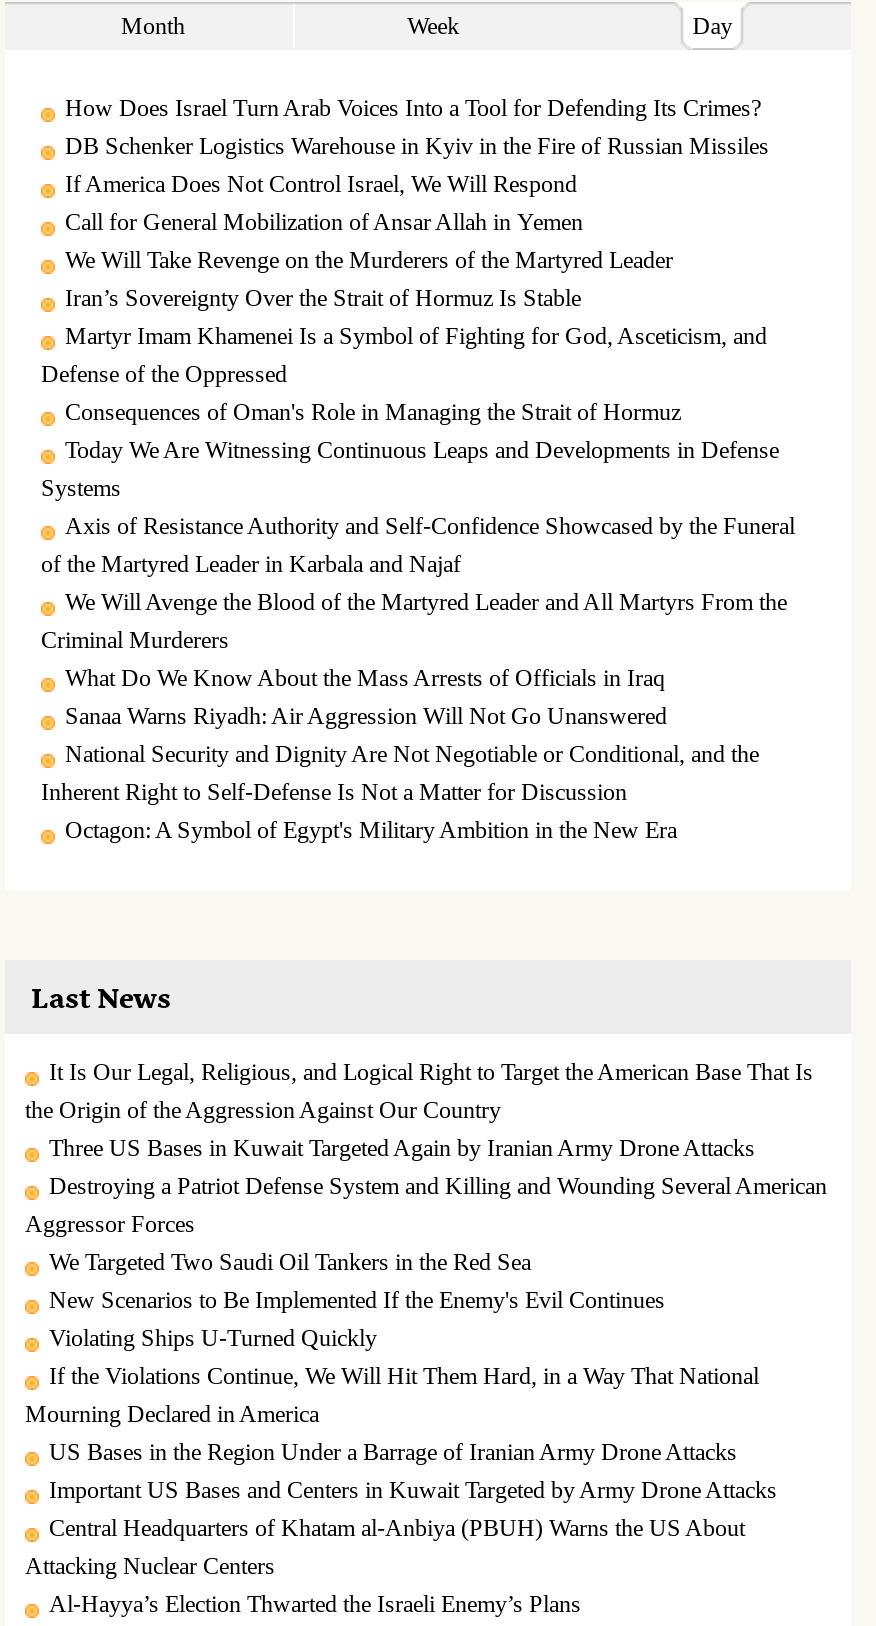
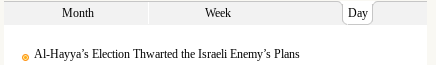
- How Does Israel Turn Arab Voices Into a Tool for Defending Its Crimes?
- DB Schenker Logistics Warehouse in Kyiv in the Fire of Russian Missiles
- If America Does Not Control Israel, We Will Respond
- Call for General Mobilization of Ansar Allah in Yemen
- We Will Take Revenge on the Murderers of the Martyred Leader
- Iran’s Sovereignty Over the Strait of Hormuz Is Stable
- Martyr Imam Khamenei Is a Symbol of Fighting for God, Asceticism, and
- Defense of the Oppressed
- Consequences of Oman's Role in Managing the Strait of Hormuz
- Today We Are Witnessing Continuous Leaps and Developments in Defense
- Systems
- Axis of Resistance Authority and Self-Confidence Showcased by the Funeral
- of the Martyred Leader in Karbala and Najaf
- We Will Avenge the Blood of the Martyred Leader and All Martyrs From the
- Criminal Murderers
- What Do We Know About the Mass Arrests of Officials in Iraq
- Sanaa Warns Riyadh: Air Aggression Will Not Go Unanswered
- National Security and Dignity Are Not Negotiable or Conditional, and the
- Inherent Right to Self-Defense Is Not a Matter for Discussion
- Octagon: A Symbol of Egypt's Military Ambition in the New Era
- Last News
- It Is Our Legal, Religious, and Logical Right to Target the American Base That Is
- the Origin of the Aggression Against Our Country
- Three US Bases in Kuwait Targeted Again by Iranian Army Drone Attacks
- Destroying a Patriot Defense System and Killing and Wounding Several American
- Aggressor Forces
- We Targeted Two Saudi Oil Tankers in the Red Sea
- New Scenarios to Be Implemented If the Enemy's Evil Continues
- Violating Ships U-Turned Quickly
- If the Violations Continue, We Will Hit Them Hard, in a Way That National
- Mourning Declared in America
- US Bases in the Region Under a Barrage of Iranian Army Drone Attacks
- Important US Bases and Centers in Kuwait Targeted by Army Drone Attacks
- Central Headquarters of Khatam al-Anbiya (PBUH) Warns the US About
- Attacking Nuclear Centers
